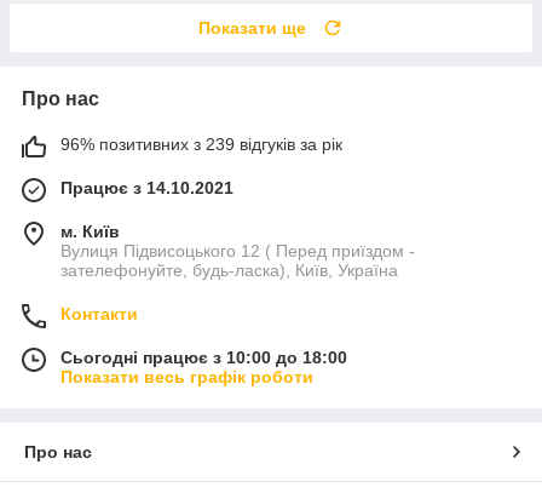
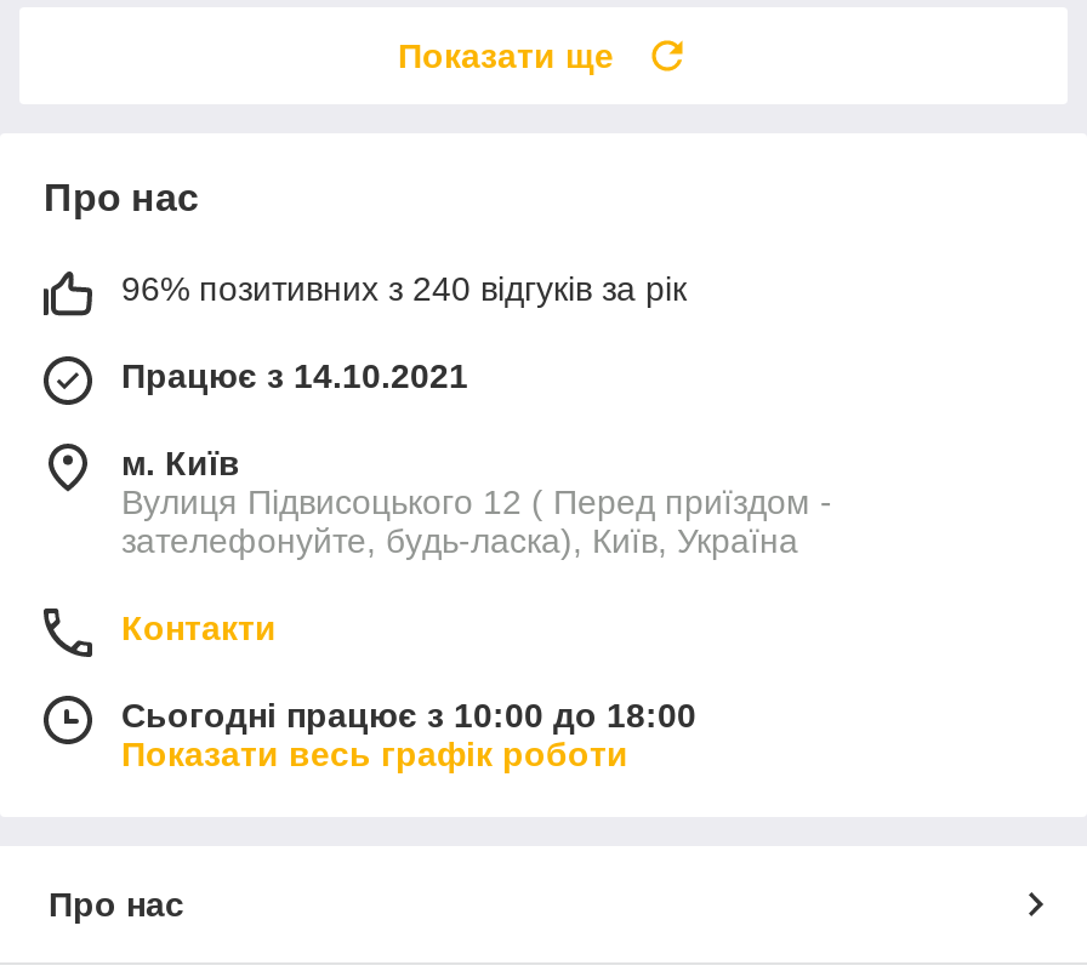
- 96% позитивних з 239 відгуків за рік
+ 96% позитивних з 240 відгуків за рік
